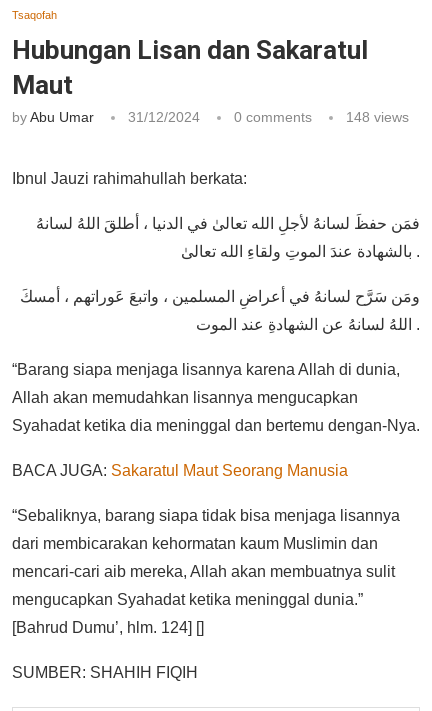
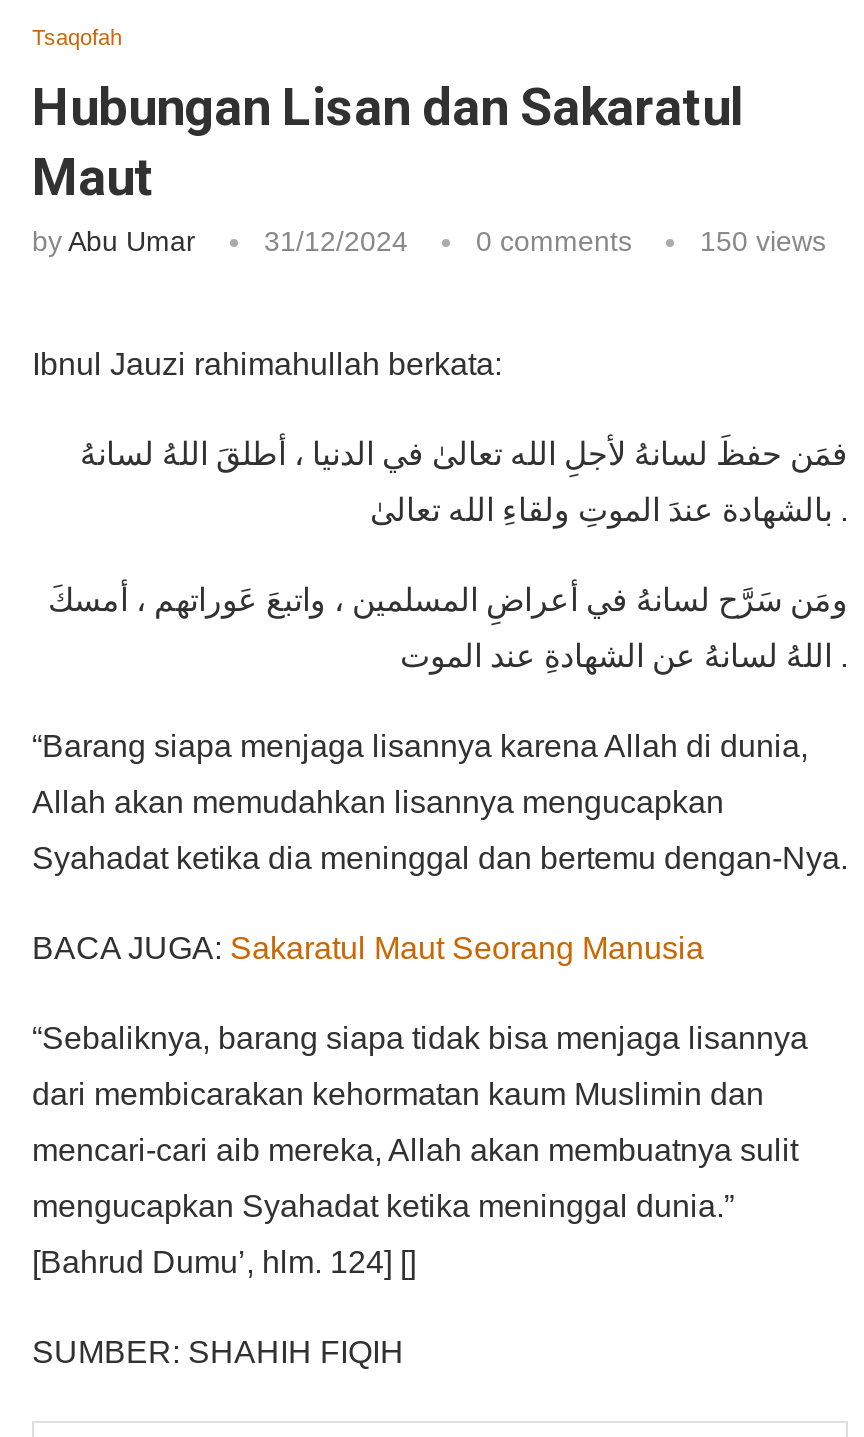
- 148 views
+ 150 views
